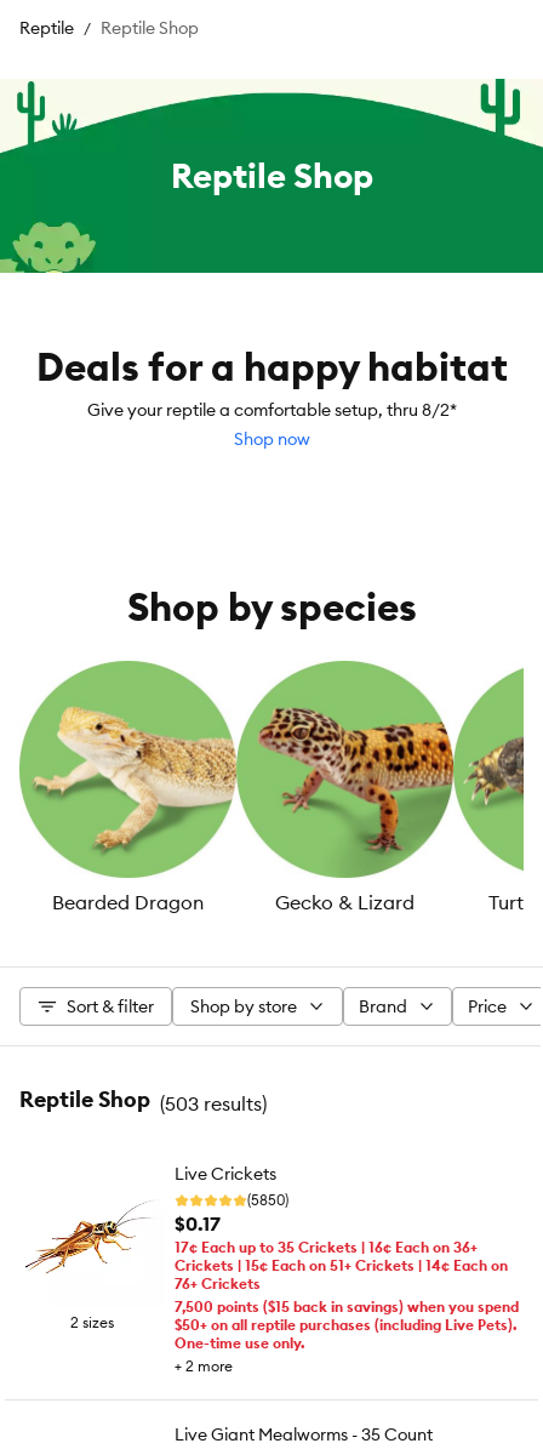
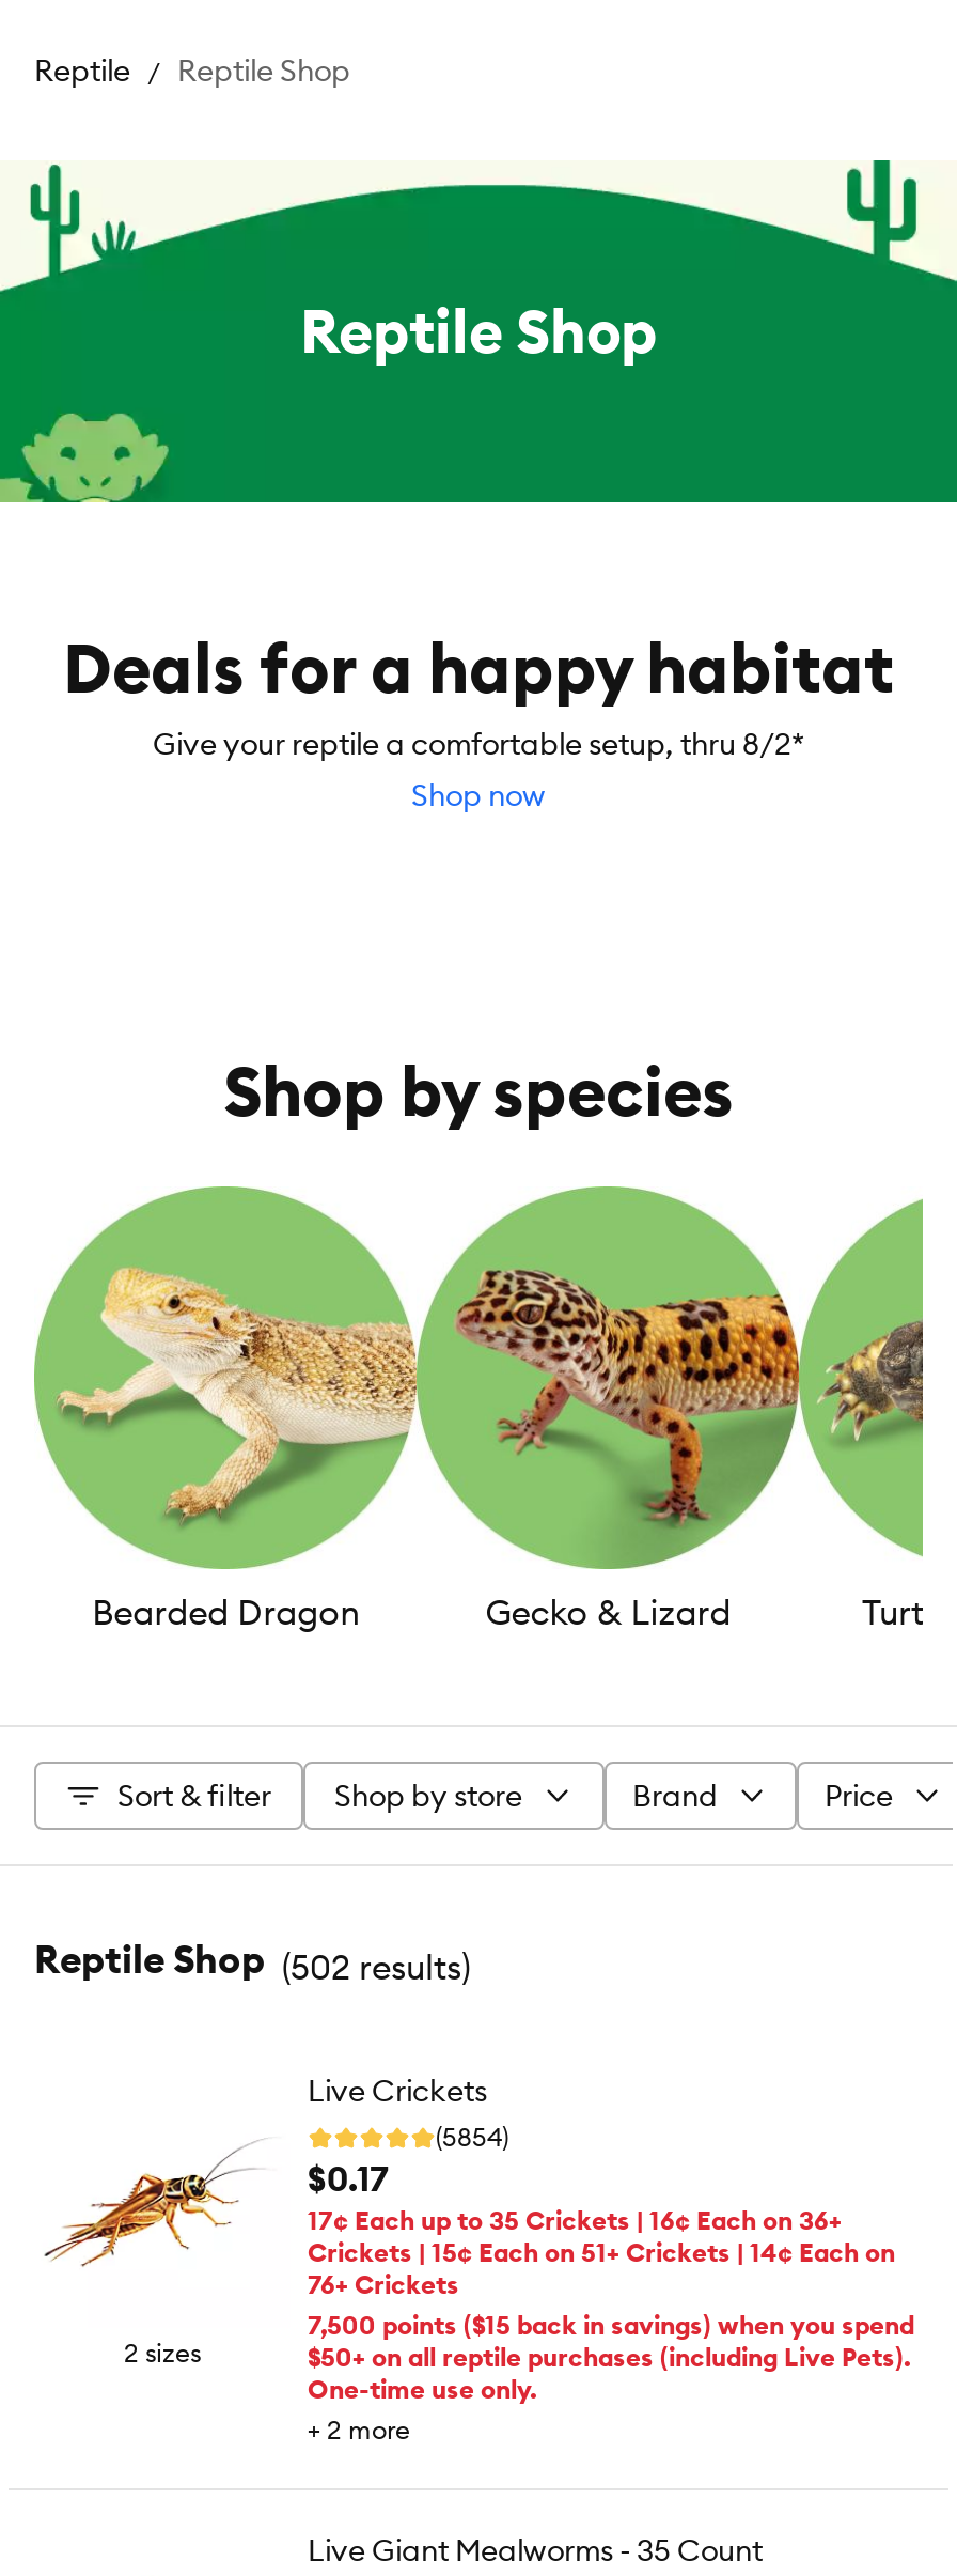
- Reptile Shop (503 results)
+ Reptile Shop (502 results)

- (5850)
+ (5854)
